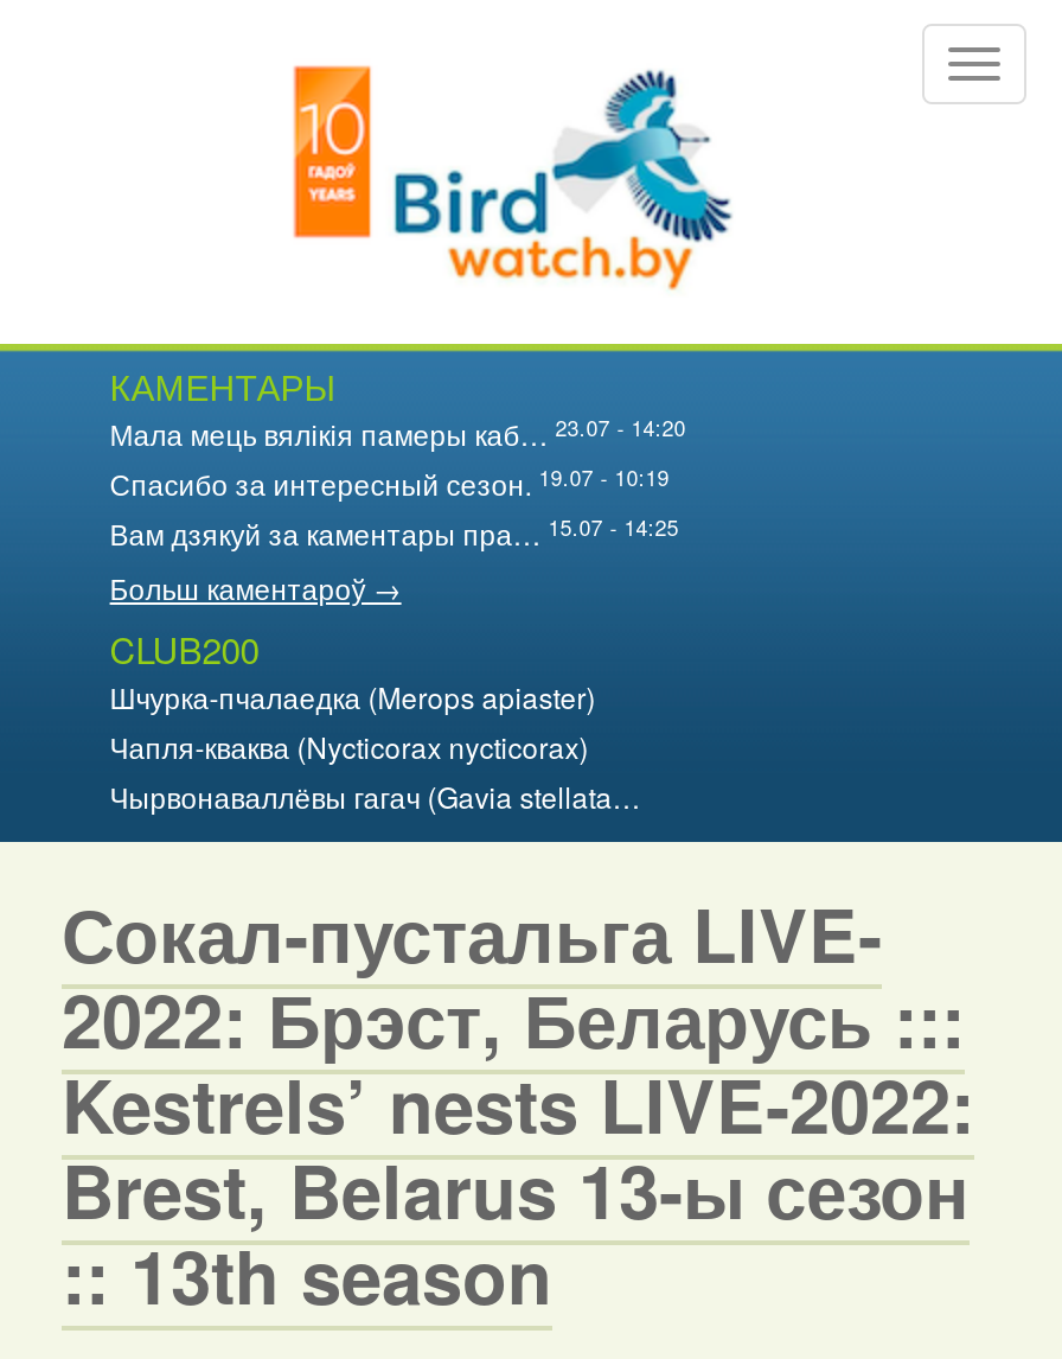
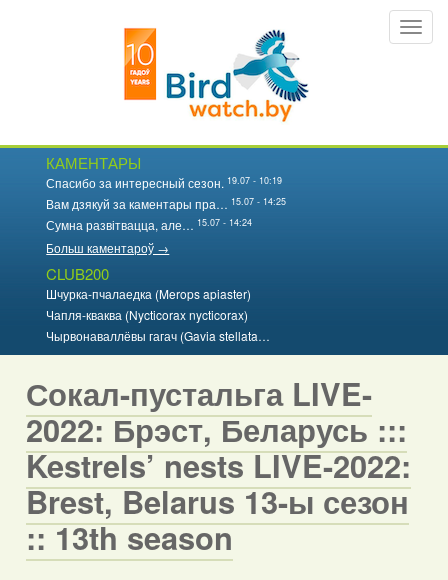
- Мала мець вялікія памеры каб… 23.07 - 14:20

moved up: Спасибо за интересный сезон. 19.07 - 10:19 | Вам дзякуй за каментары пра… 15.07 - 14:25

+ Сумна развітвацца, але… 15.07 - 14:24
